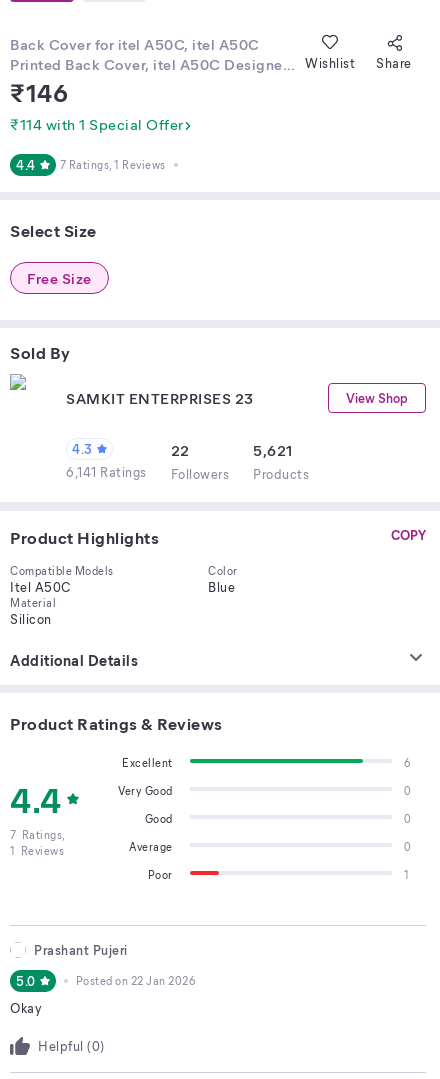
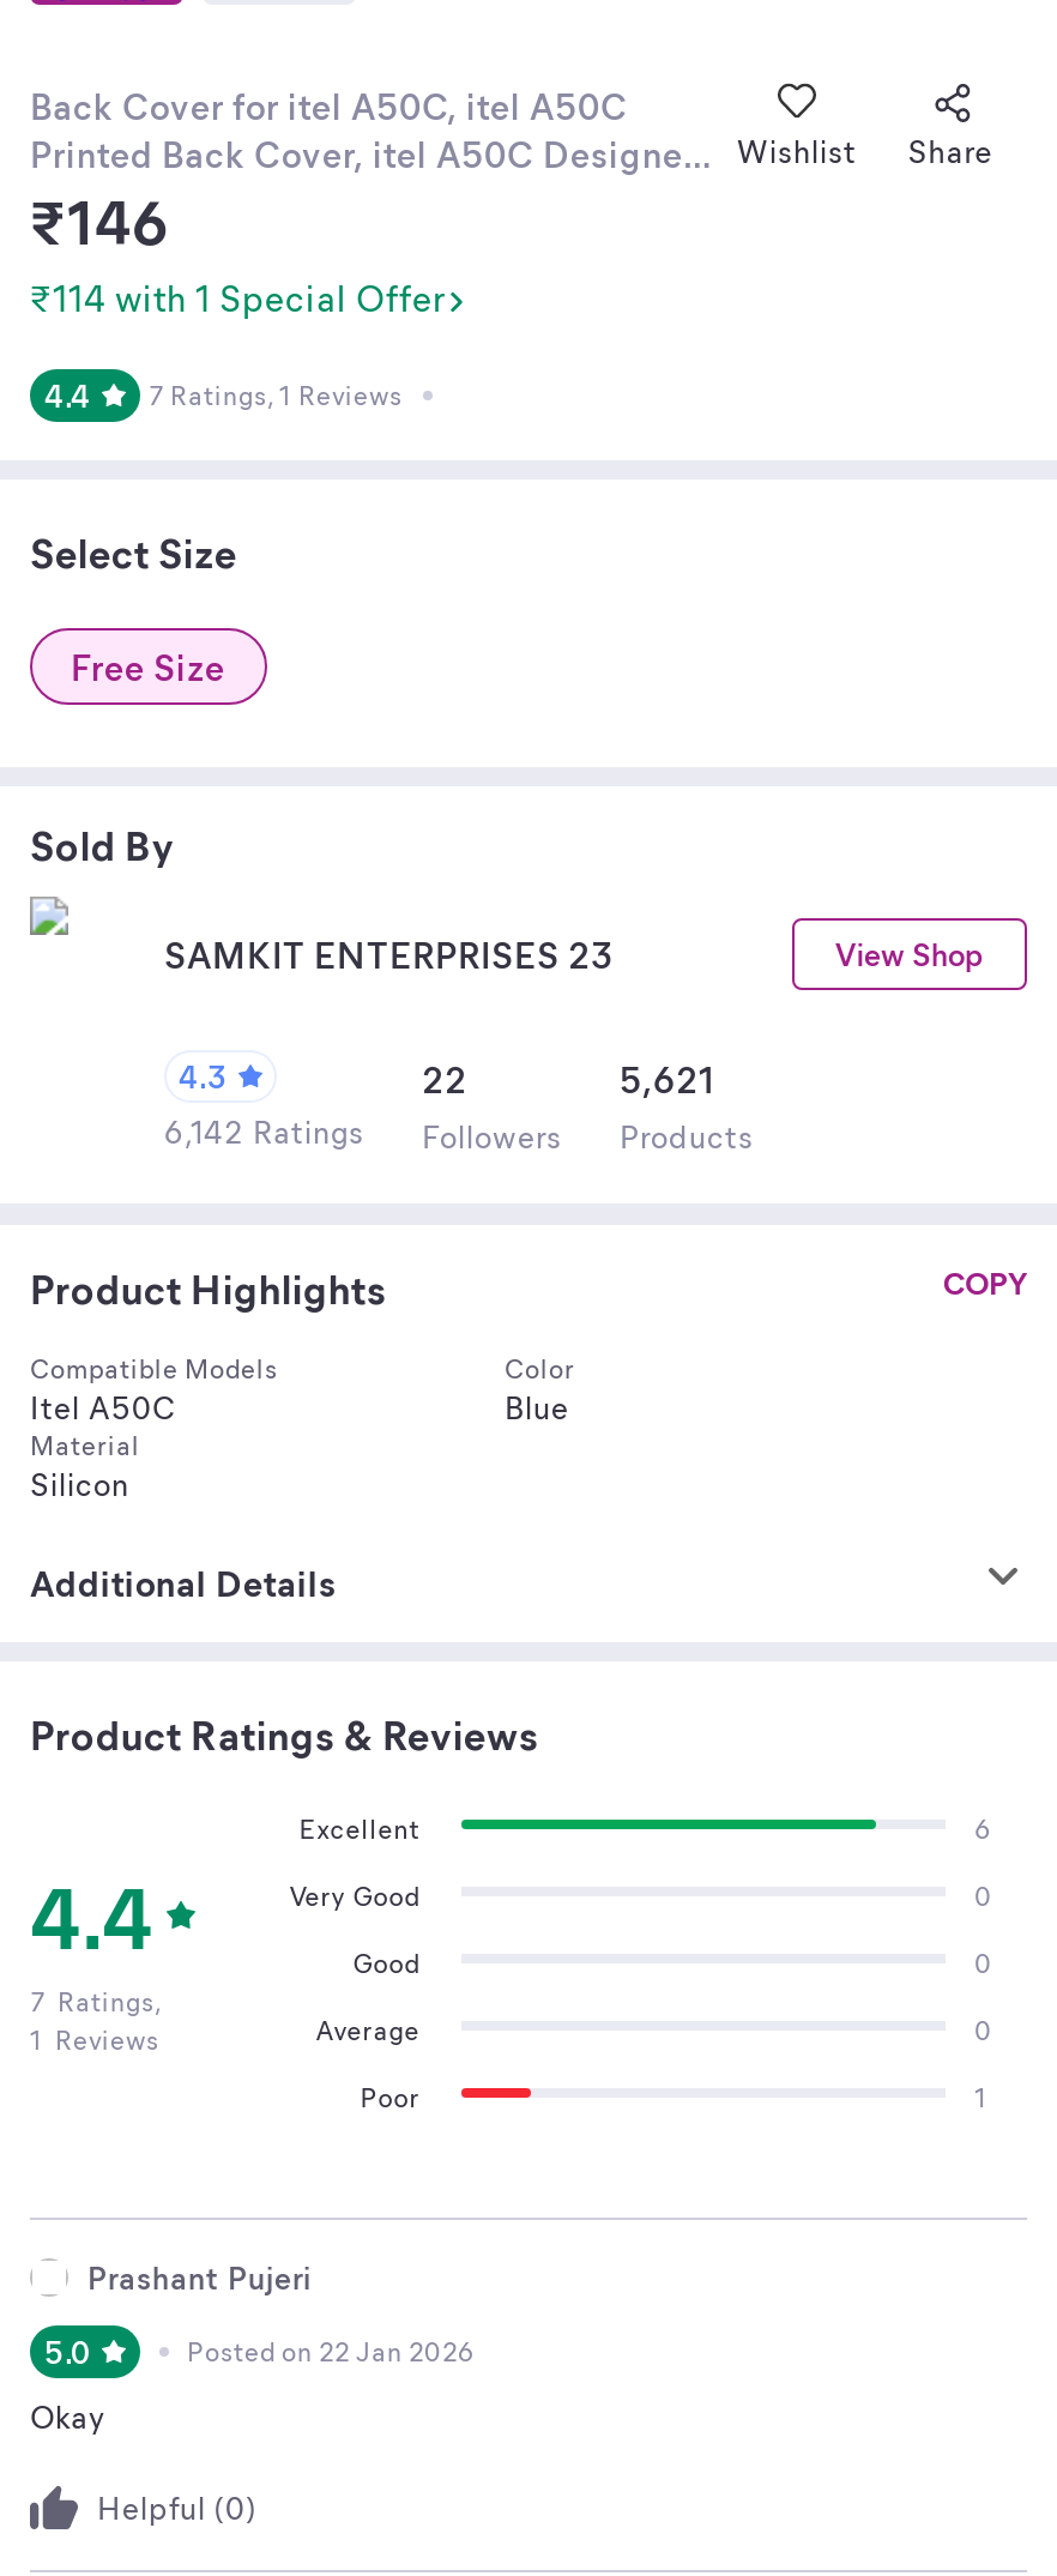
- 6,141 Ratings Followers Products
+ 6,142 Ratings Followers Products
